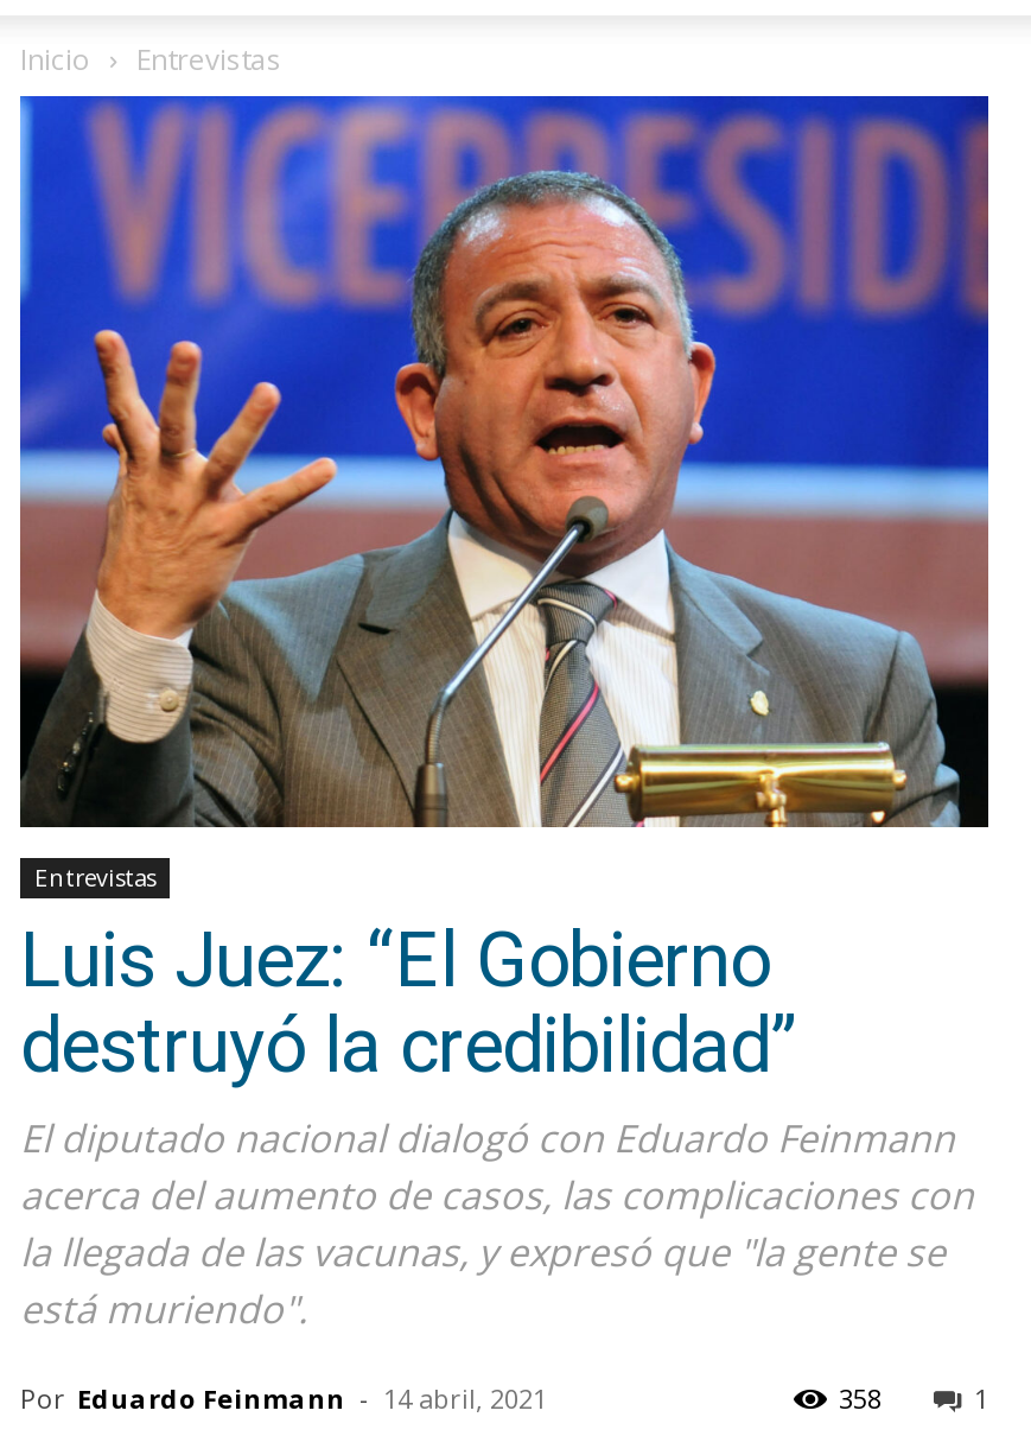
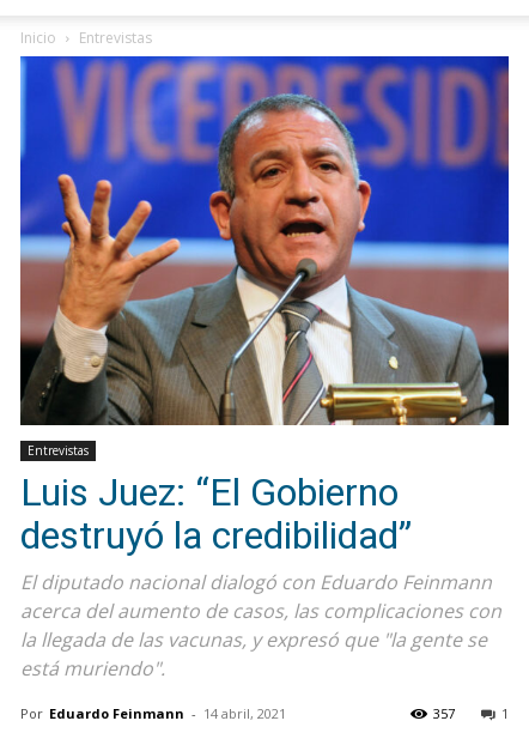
- 358
+ 357
